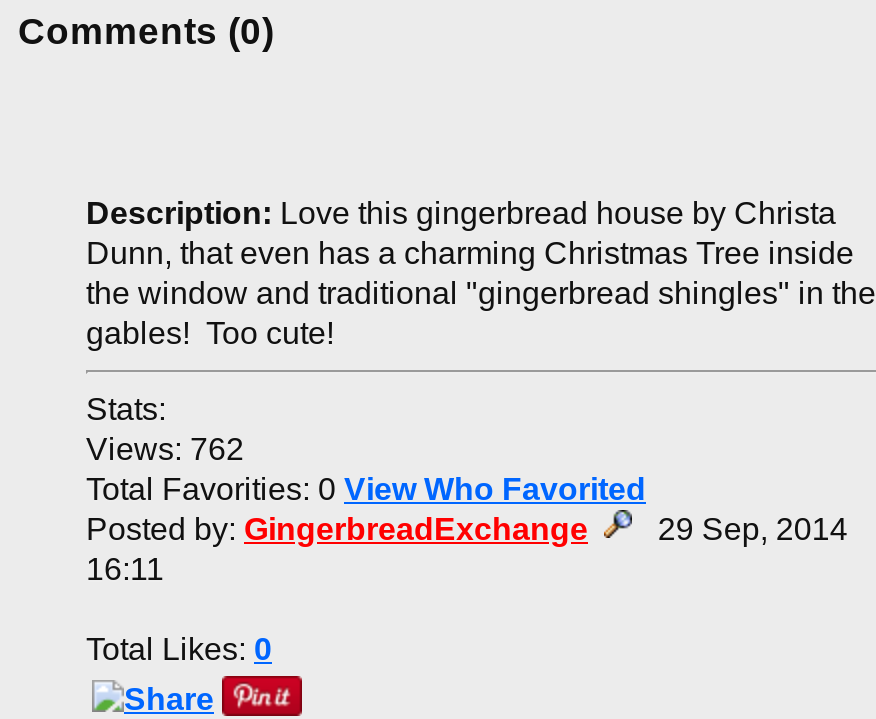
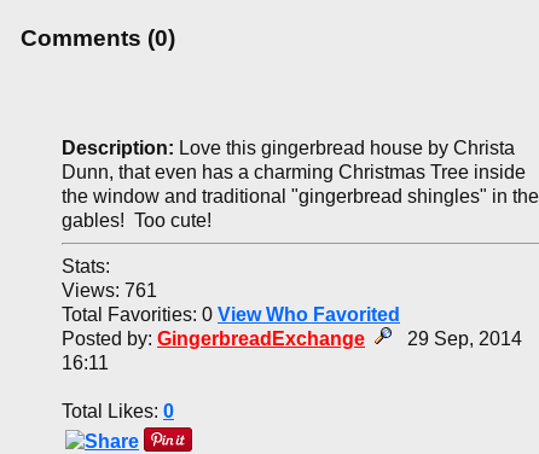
- Views: 762
+ Views: 761
